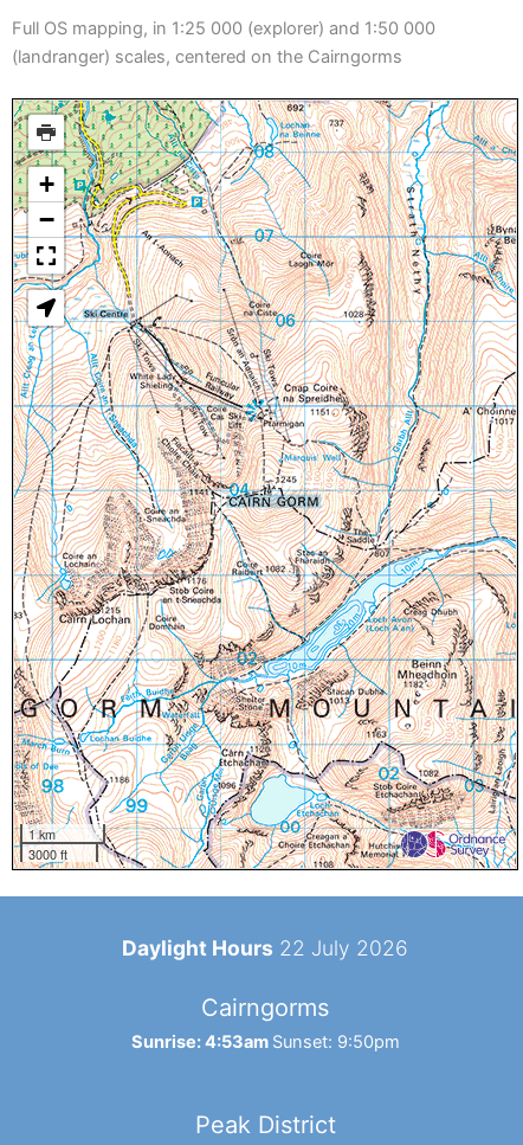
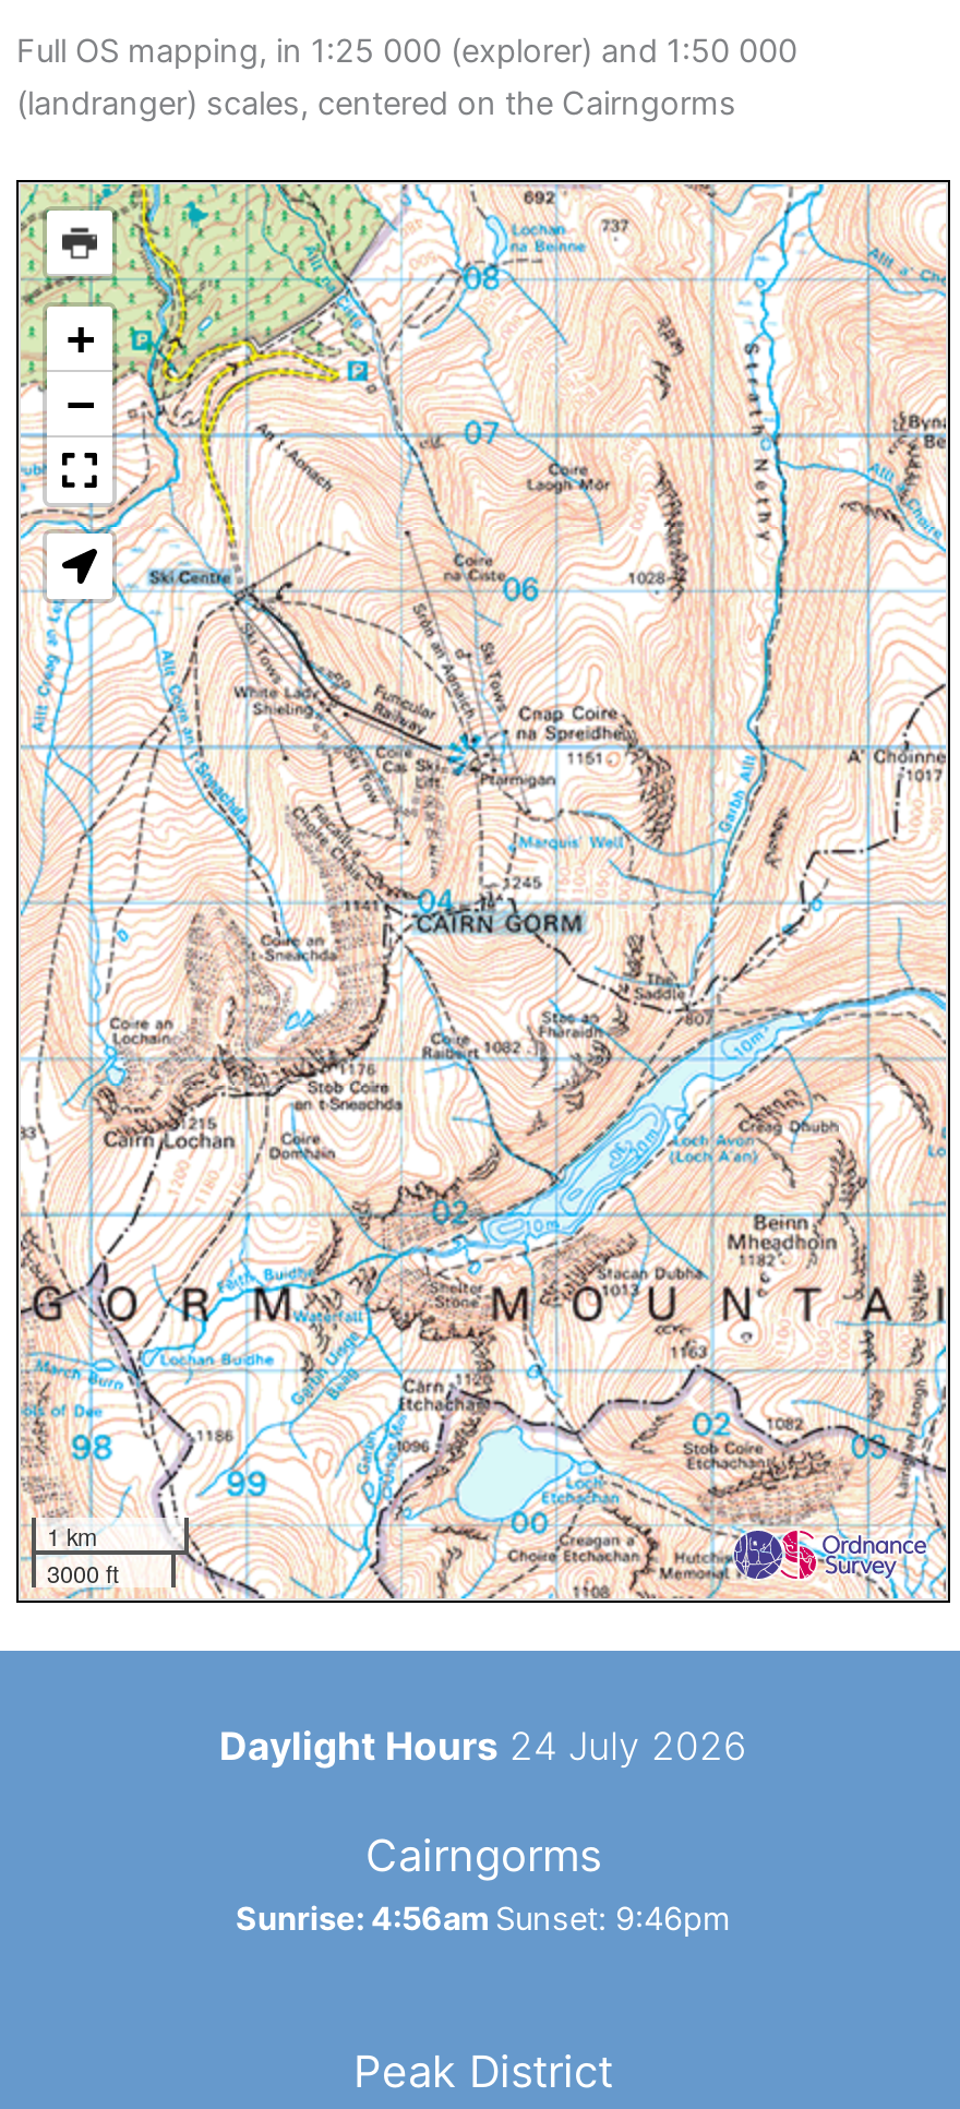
- Daylight Hours 22 July 2026
+ Daylight Hours 24 July 2026

- Sunrise: 4:53am Sunset: 9:50pm
+ Sunrise: 4:56am Sunset: 9:46pm
